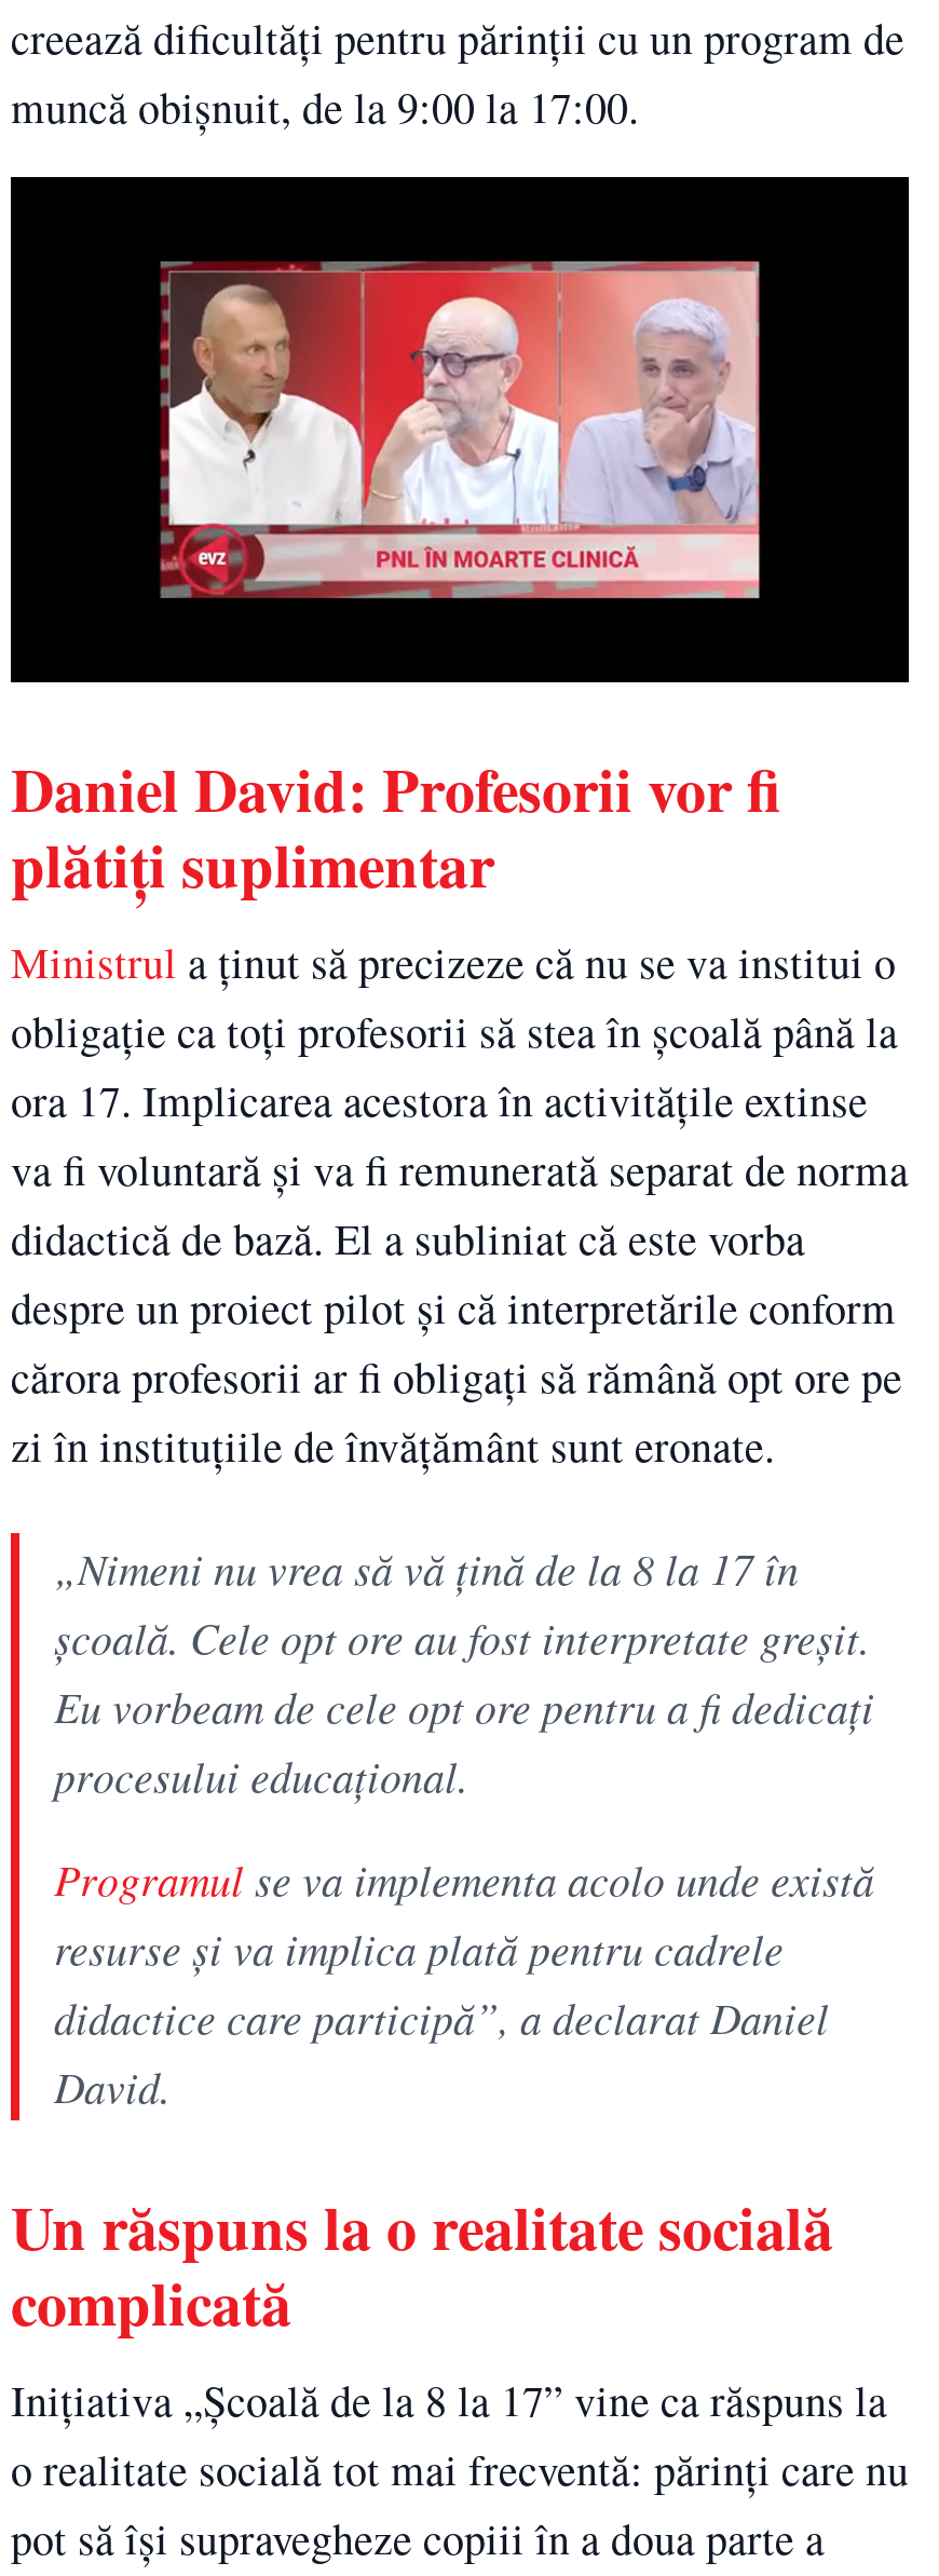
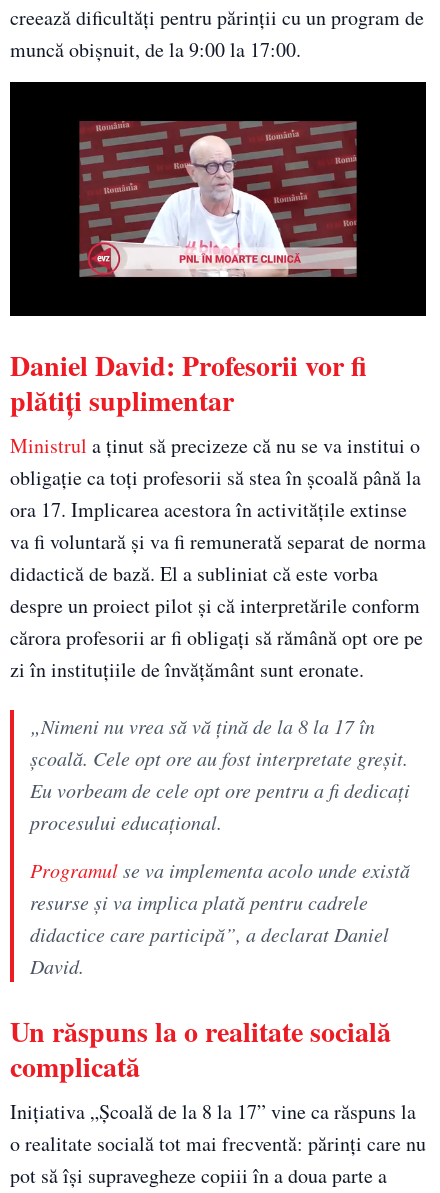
- [image]
+ [image]
